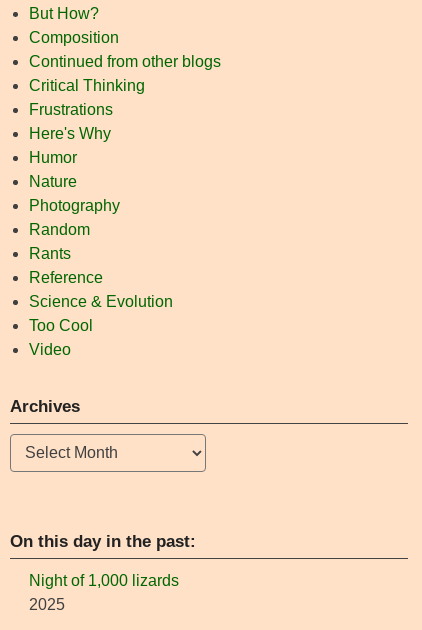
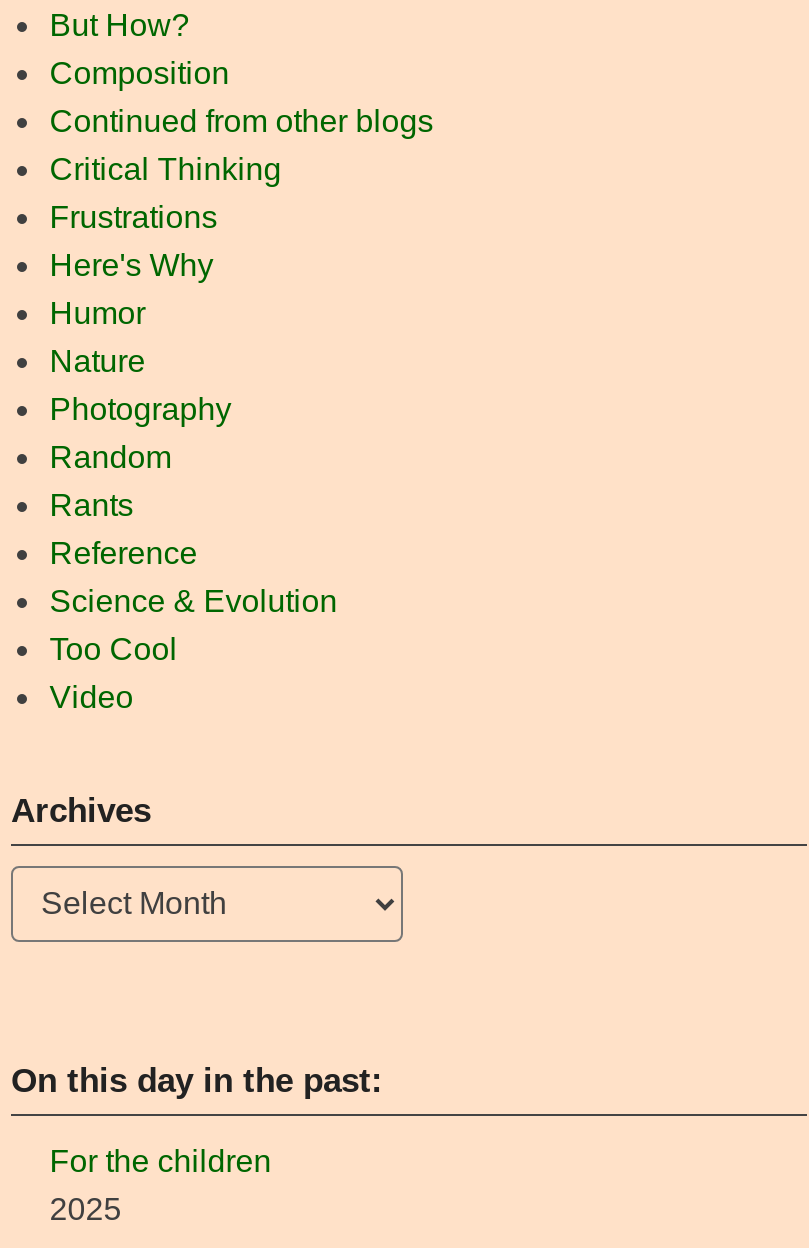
- Night of 1,000 lizards
+ For the children
